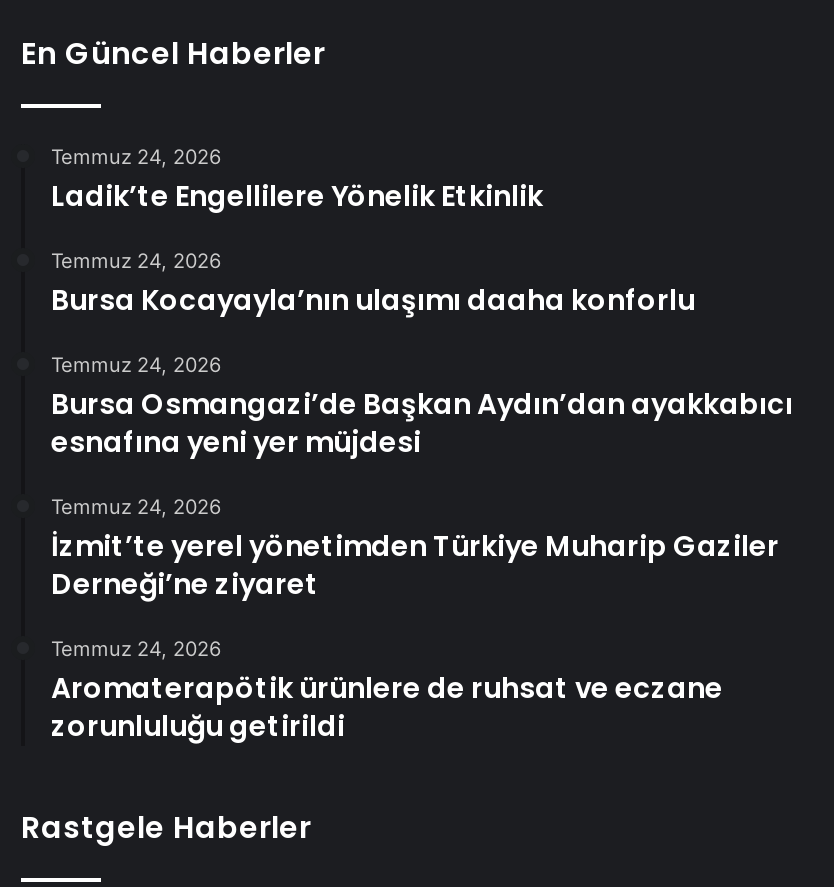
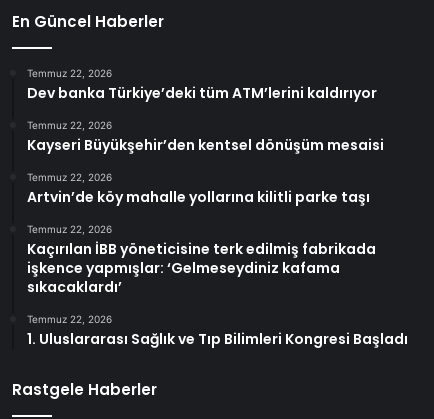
- Temmuz 24, 2026
- Ladik’te Engellilere Yönelik Etkinlik
+ Temmuz 22, 2026
+ Dev banka Türkiye’deki tüm ATM’lerini kaldırıyor

- Temmuz 24, 2026
- Bursa Kocayayla’nın ulaşımı daaha konforlu
+ Temmuz 22, 2026
+ Kayseri Büyükşehir’den kentsel dönüşüm mesaisi

- Temmuz 24, 2026
- Bursa Osmangazi’de Başkan Aydın’dan ayakkabıcı
- esnafına yeni yer müjdesi
+ Temmuz 22, 2026
+ Artvin’de köy mahalle yollarına kilitli parke taşı

- Temmuz 24, 2026
- İzmit’te yerel yönetimden Türkiye Muharip Gaziler
- Derneği’ne ziyaret
+ Temmuz 22, 2026
+ Kaçırılan İBB yöneticisine terk edilmiş fabrikada
+ işkence yapmışlar: ‘Gelmeseydiniz kafama
+ sıkacaklardı’

- Temmuz 24, 2026
- Aromaterapötik ürünlere de ruhsat ve eczane
- zorunluluğu getirildi
+ Temmuz 22, 2026
+ 1. Uluslararası Sağlık ve Tıp Bilimleri Kongresi Başladı
